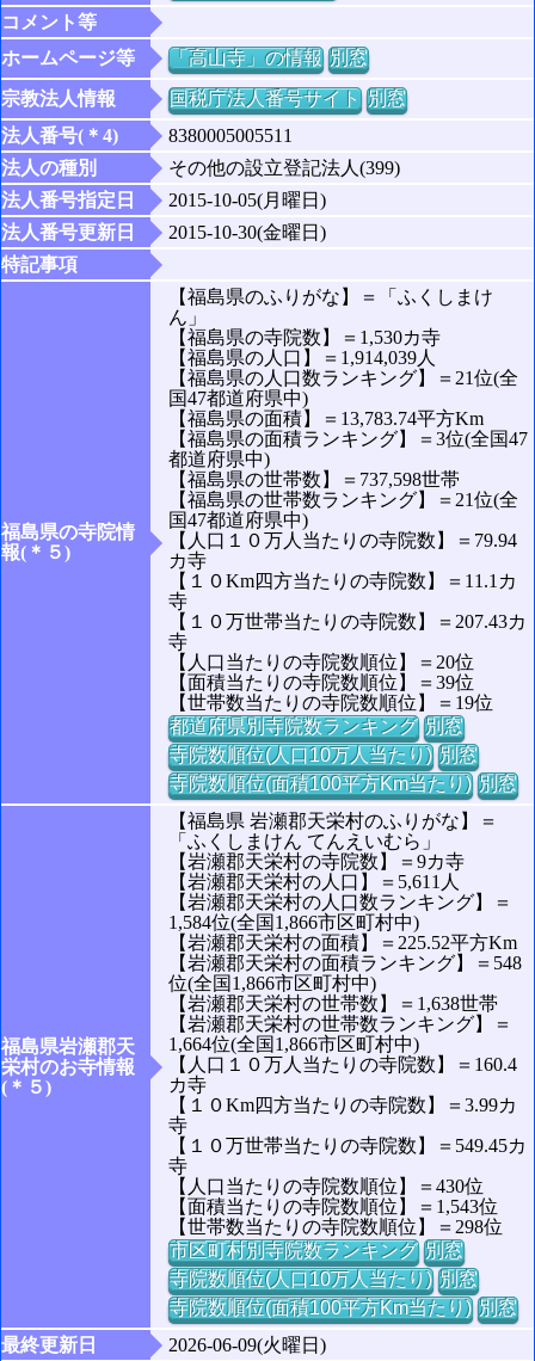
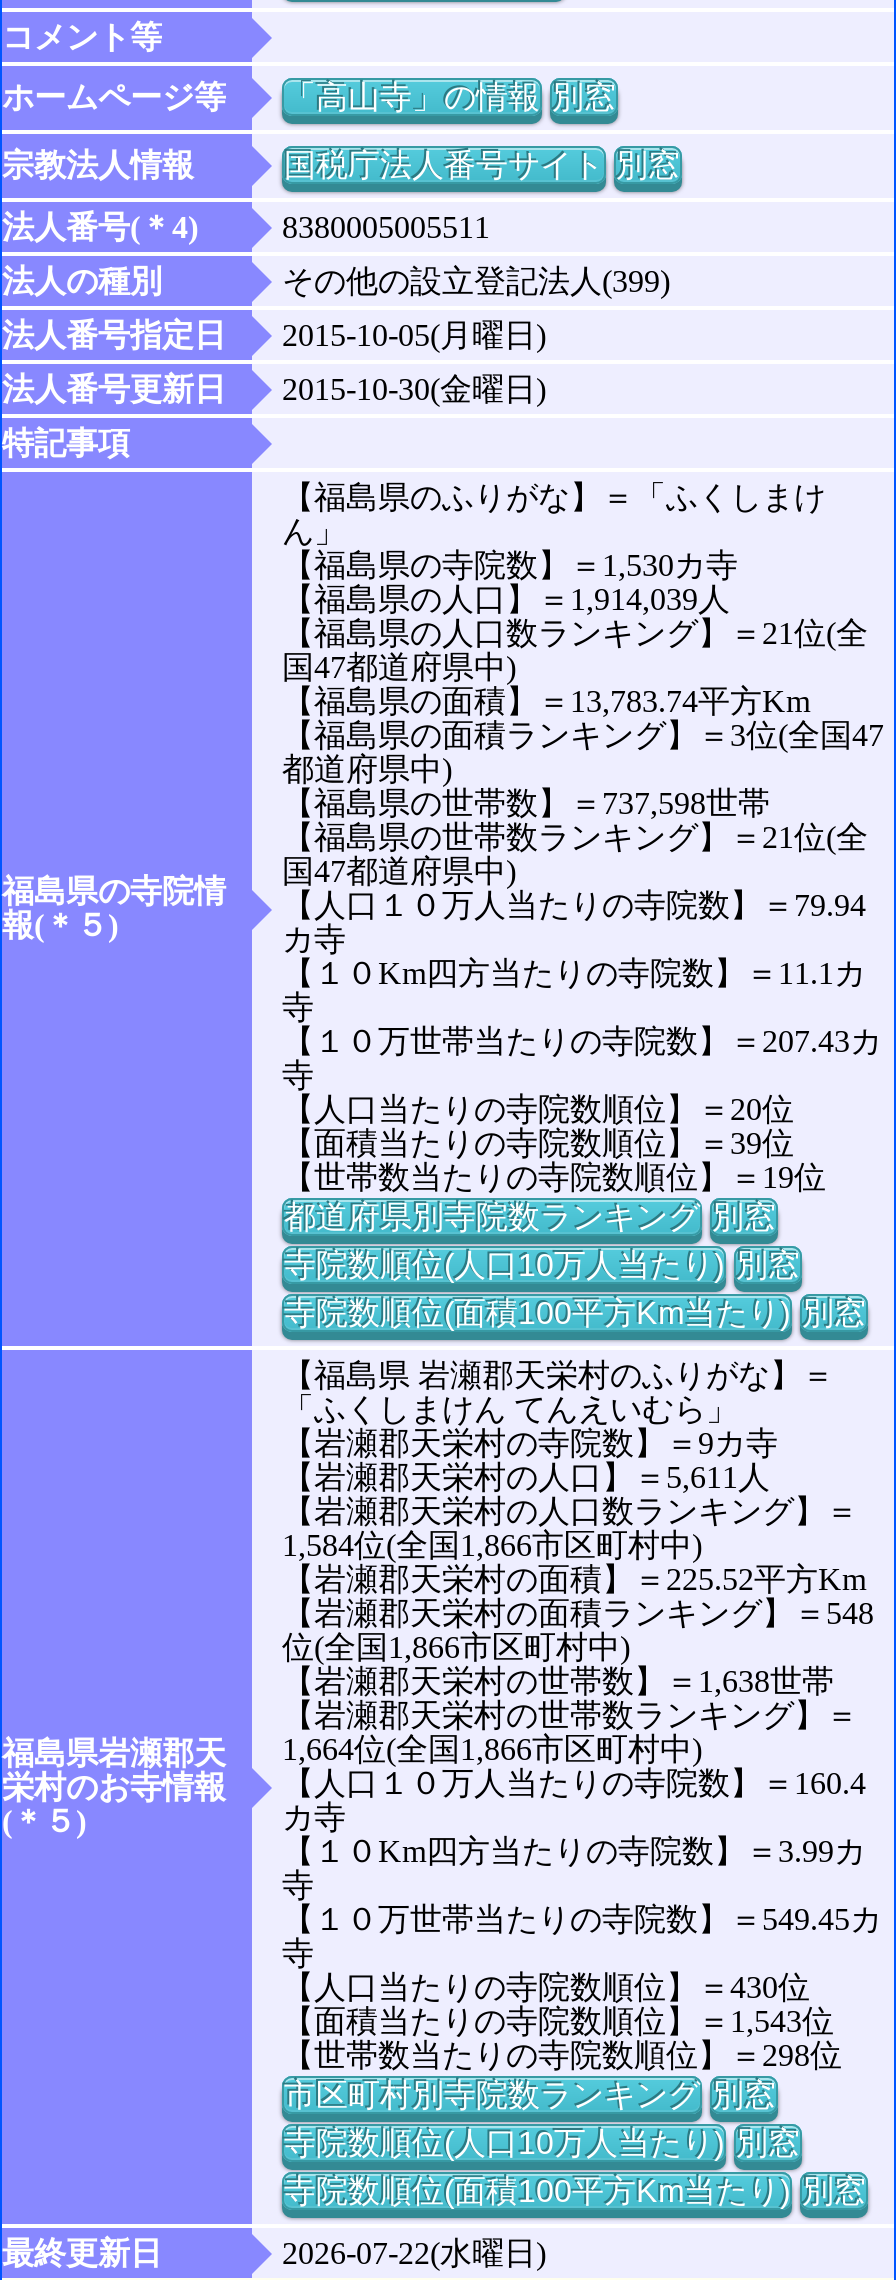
- 2026-06-09(火曜日)
+ 2026-07-22(水曜日)
